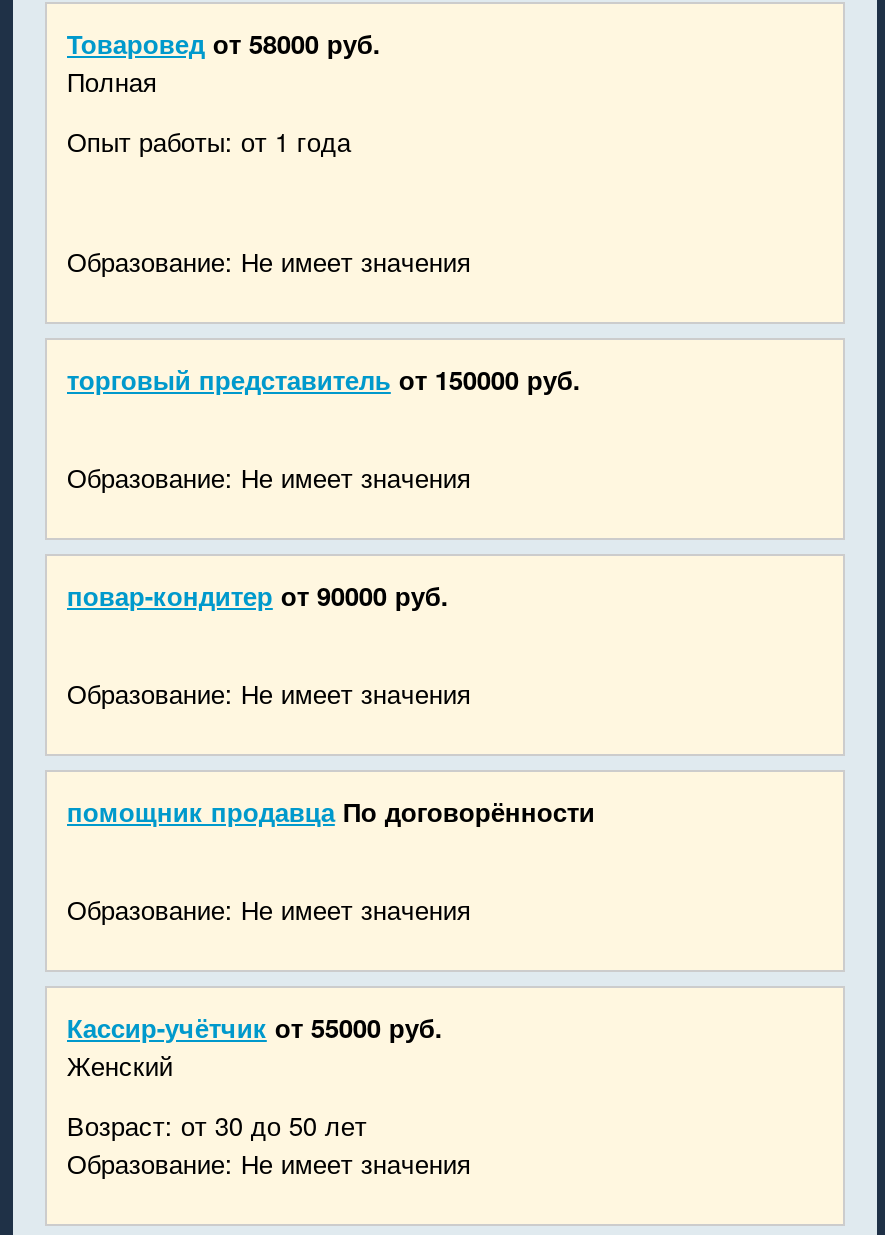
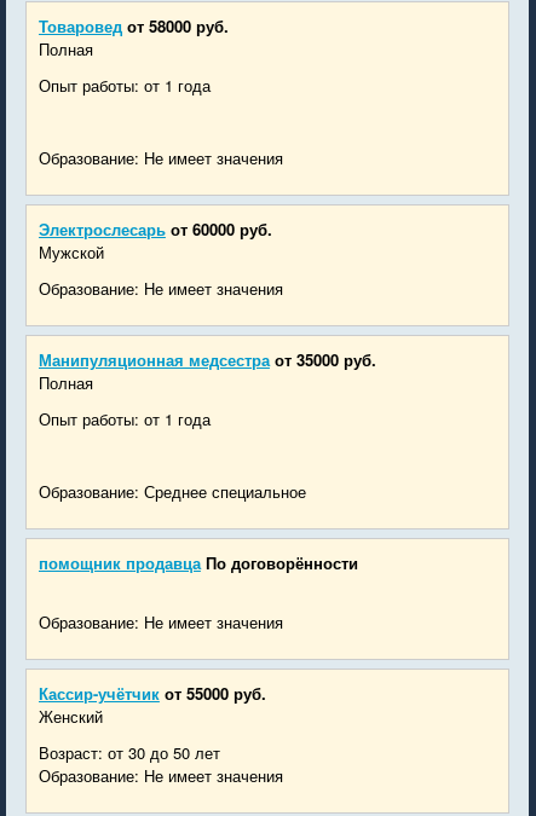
- торговый представитель от 150000 руб.
+ Электрослесарь от 60000 руб.
+ Мужской

- повар-кондитер от 90000 руб.
- Образование: Не имеет значения
+ Манипуляционная медсестра от 35000 руб.
+ Полная
+ Опыт работы: от 1 года
+ Образование: Среднее специальное
